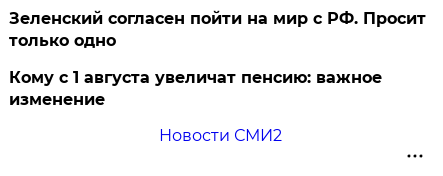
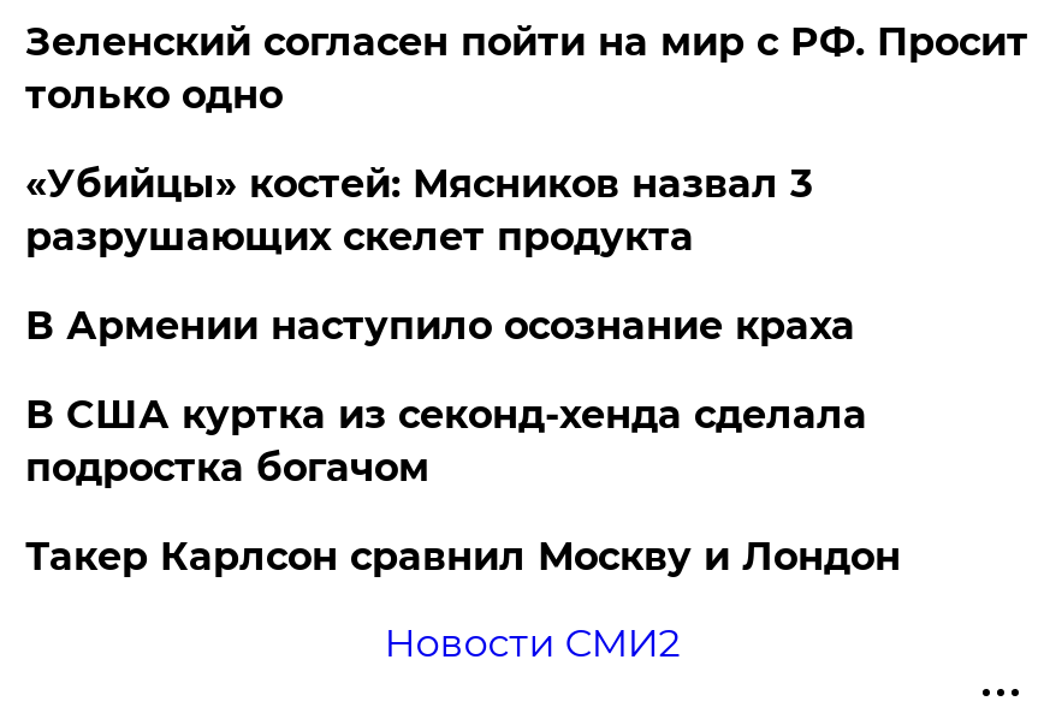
- Кому с 1 августа увеличат пенсию: важное
- изменение
+ «Убийцы» костей: Мясников назвал 3
+ разрушающих скелет продукта
+ В Армении наступило осознание краха
+ В США куртка из секонд-хенда сделала
+ подростка богачом
+ Такер Карлсон сравнил Москву и Лондон
